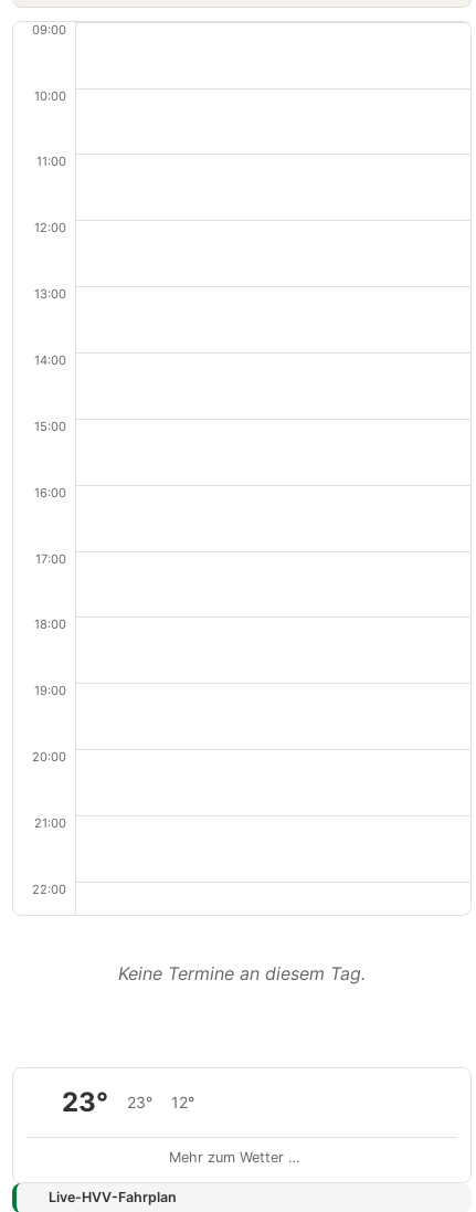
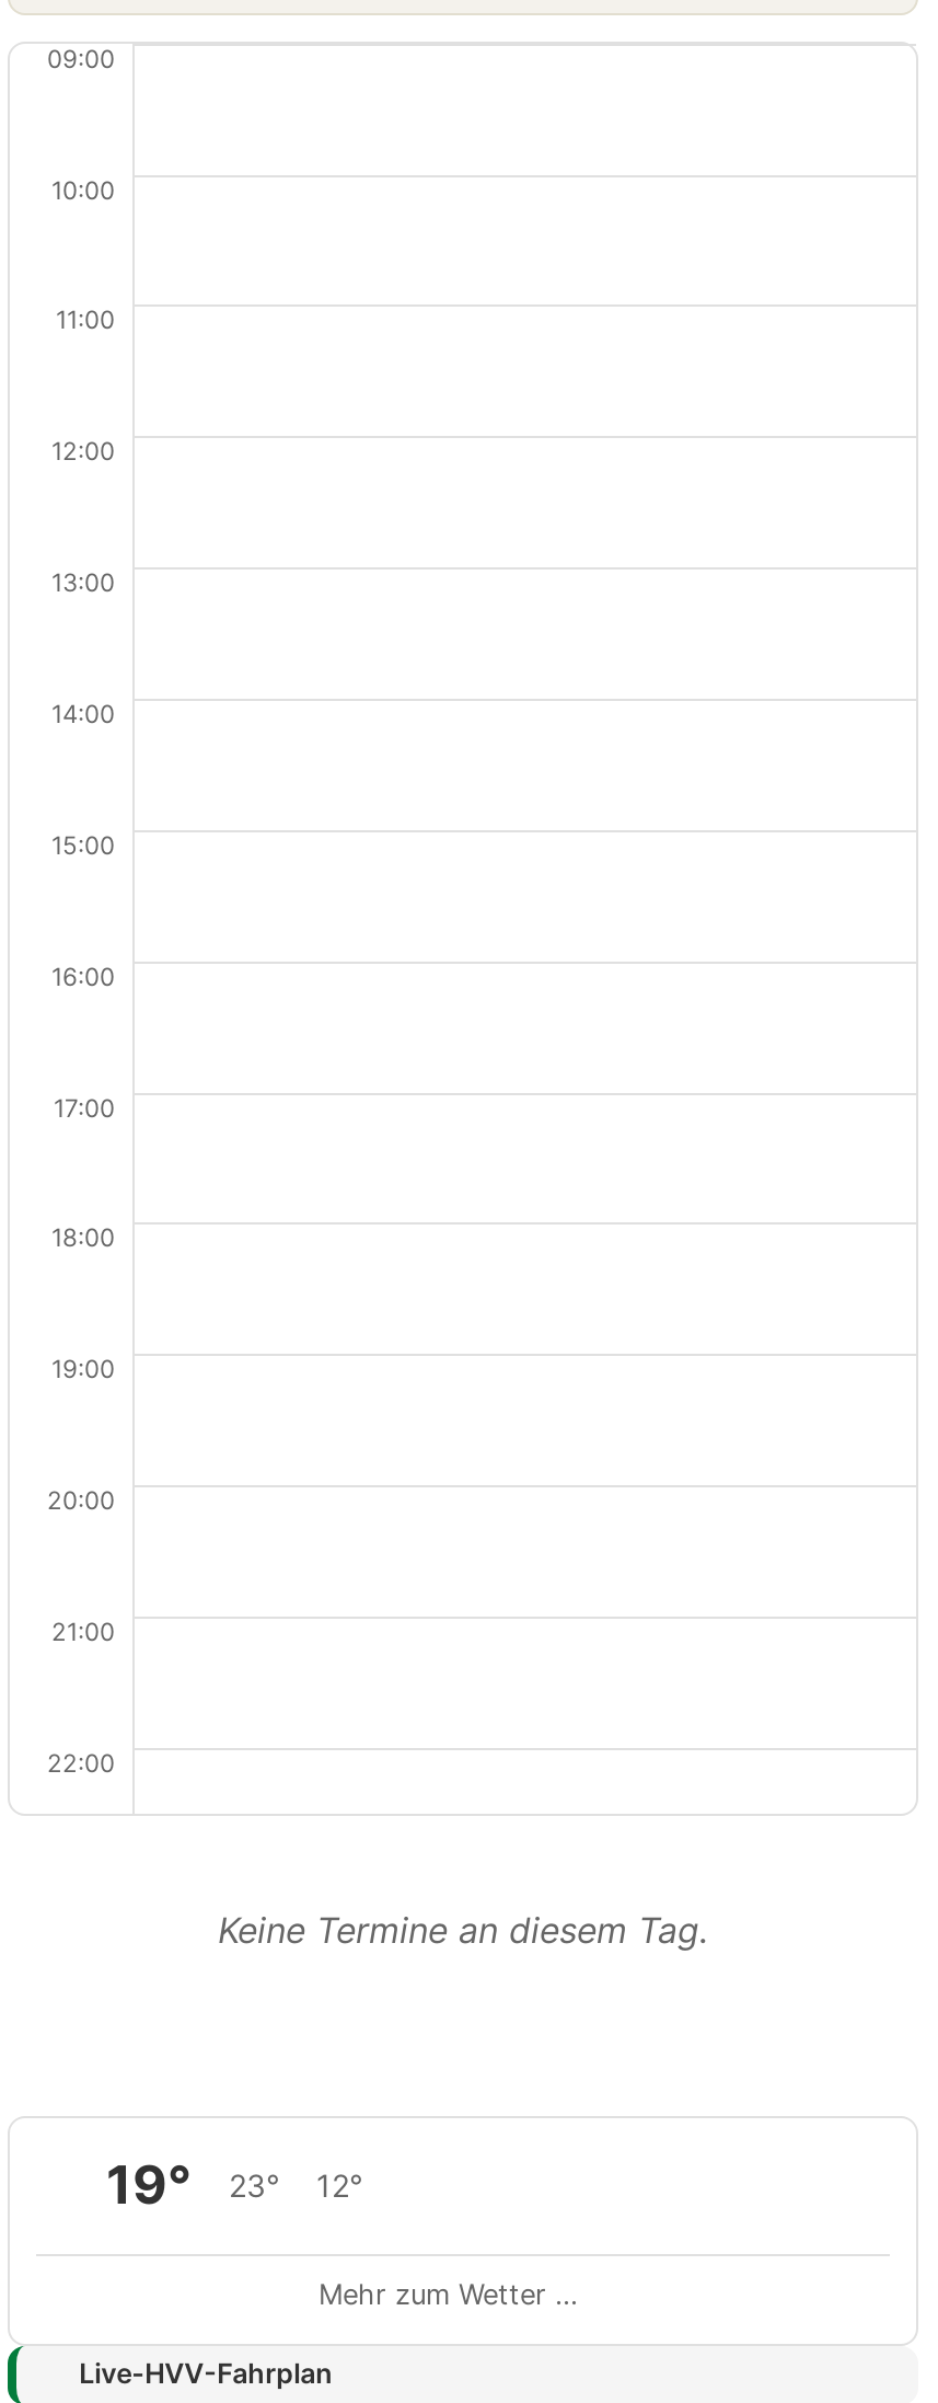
- 23° 23° 12°
+ 19° 23° 12°
